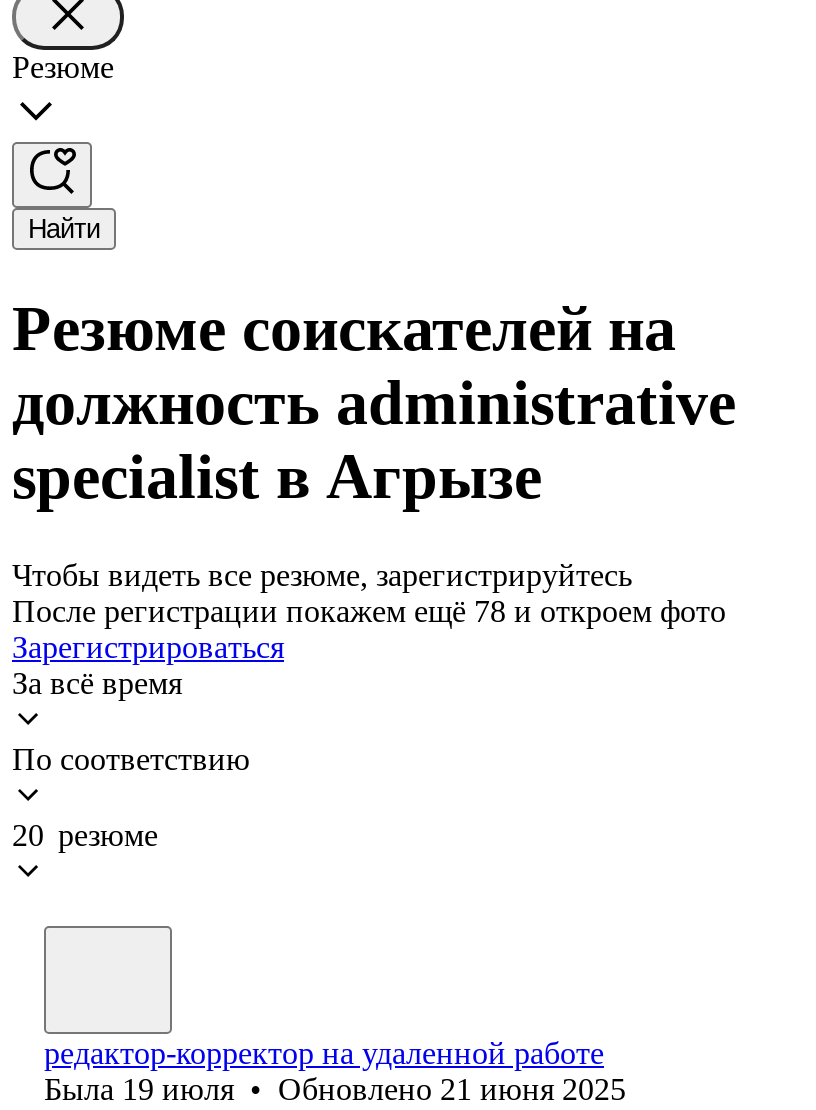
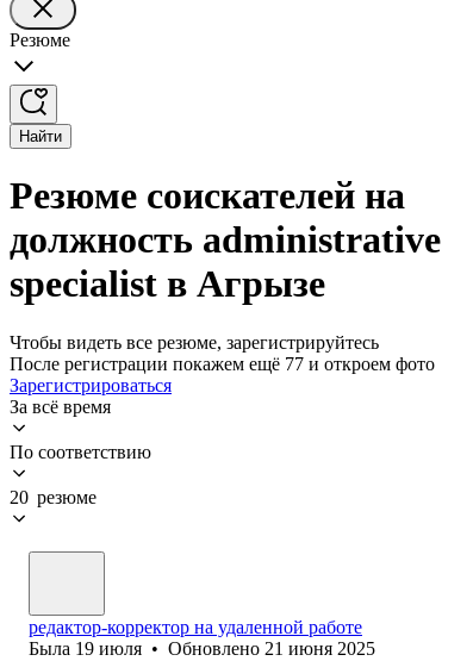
- После регистрации покажем ещё 78 и откроем фото
+ После регистрации покажем ещё 77 и откроем фото
